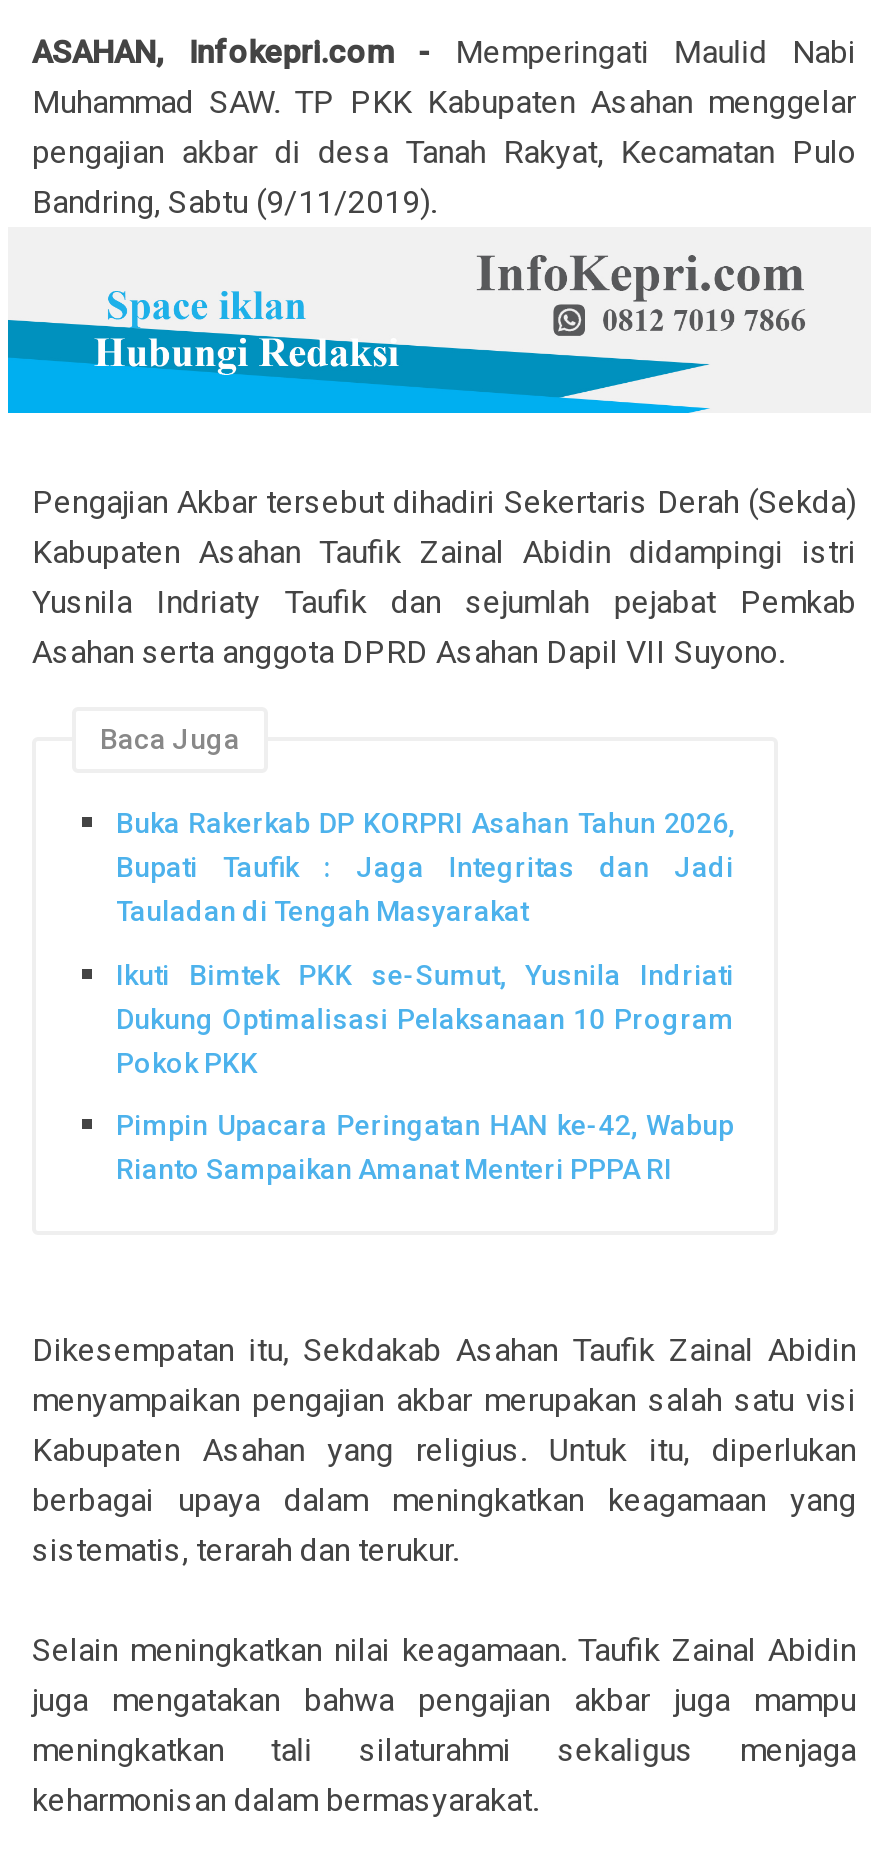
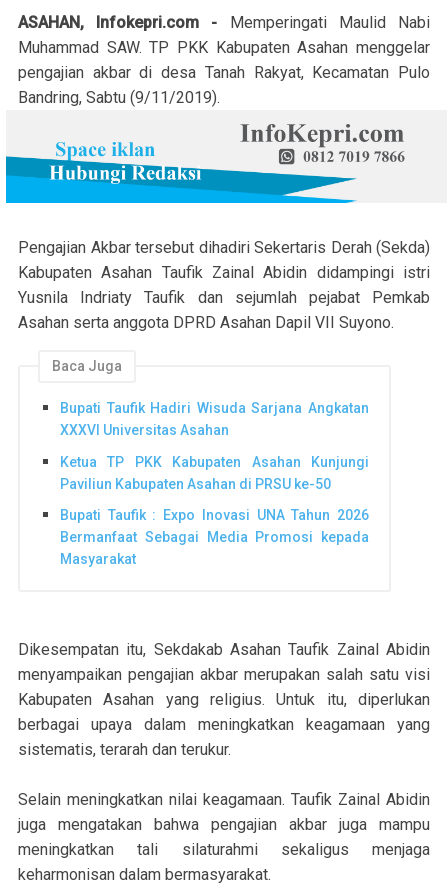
- Buka Rakerkab DP KORPRI Asahan Tahun 2026,
- Bupati Taufik : Jaga Integritas dan Jadi
- Tauladan di Tengah Masyarakat
+ Bupati Taufik Hadiri Wisuda Sarjana Angkatan
+ XXXVI Universitas Asahan

- Ikuti Bimtek PKK se-Sumut, Yusnila Indriati
- Dukung Optimalisasi Pelaksanaan 10 Program
- Pokok PKK
+ Ketua TP PKK Kabupaten Asahan Kunjungi
+ Paviliun Kabupaten Asahan di PRSU ke-50

- Pimpin Upacara Peringatan HAN ke-42, Wabup
- Rianto Sampaikan Amanat Menteri PPPA RI
+ Bupati Taufik : Expo Inovasi UNA Tahun 2026
+ Bermanfaat Sebagai Media Promosi kepada
+ Masyarakat
